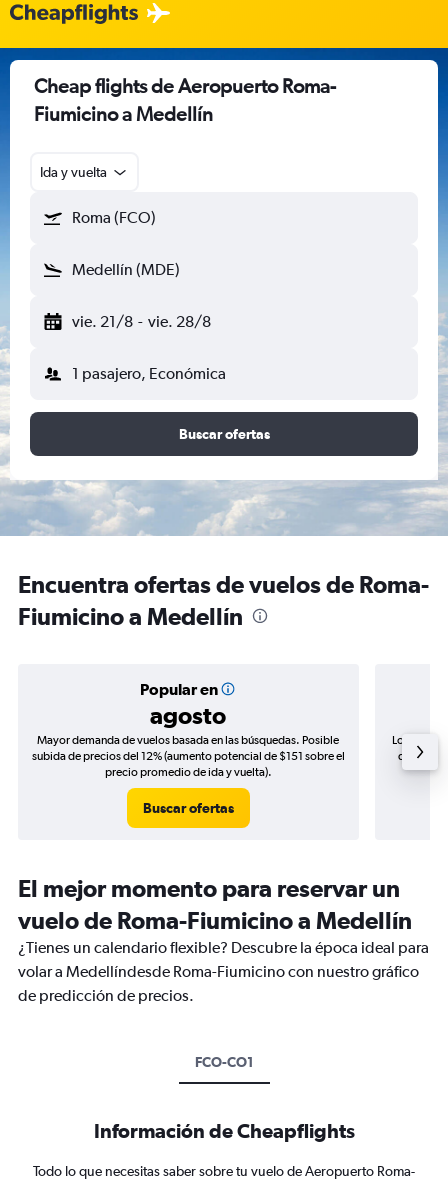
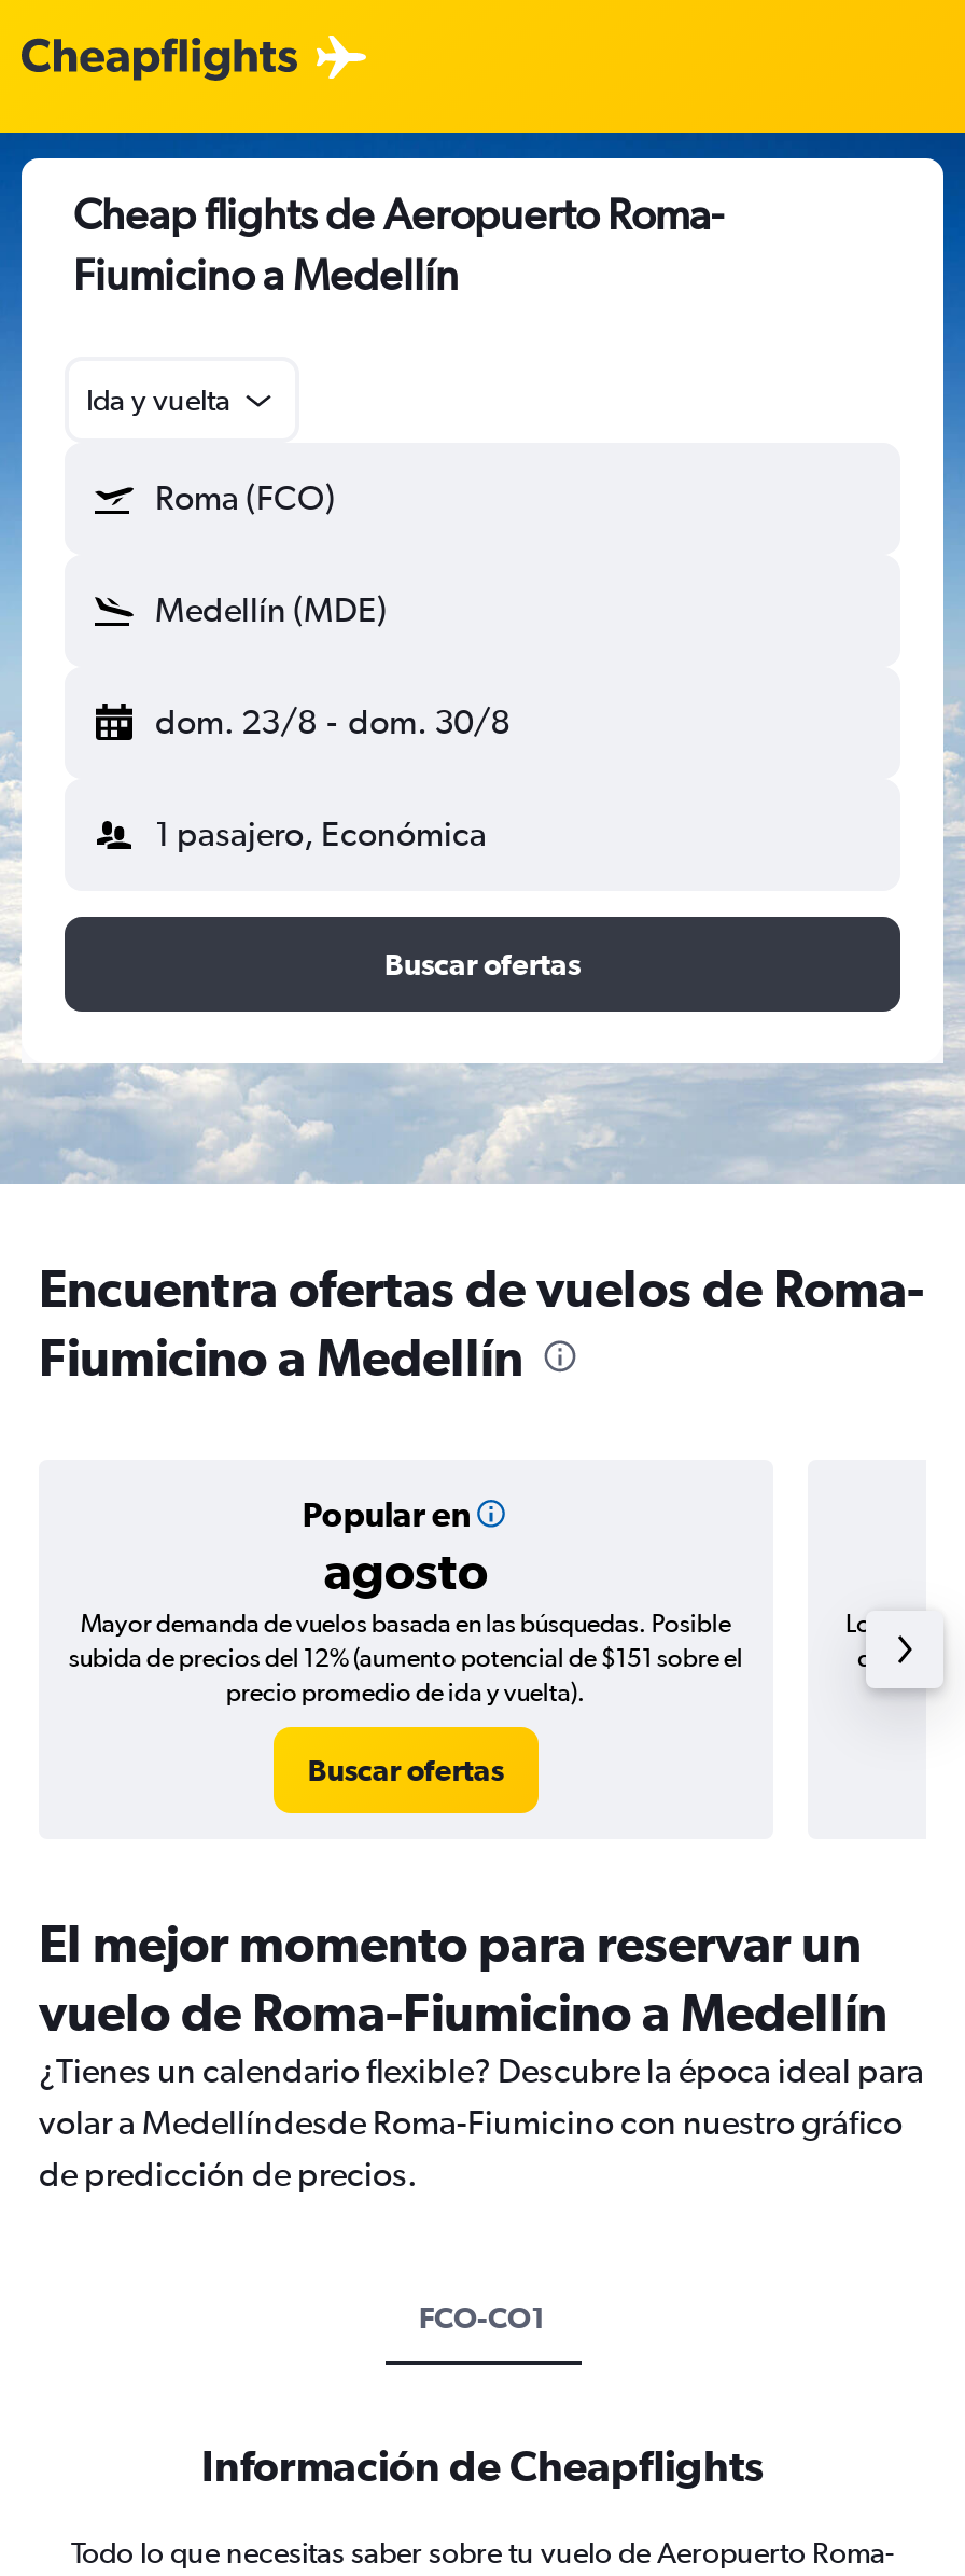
- vie. 21/8 - vie. 28/8
+ dom. 23/8 - dom. 30/8
